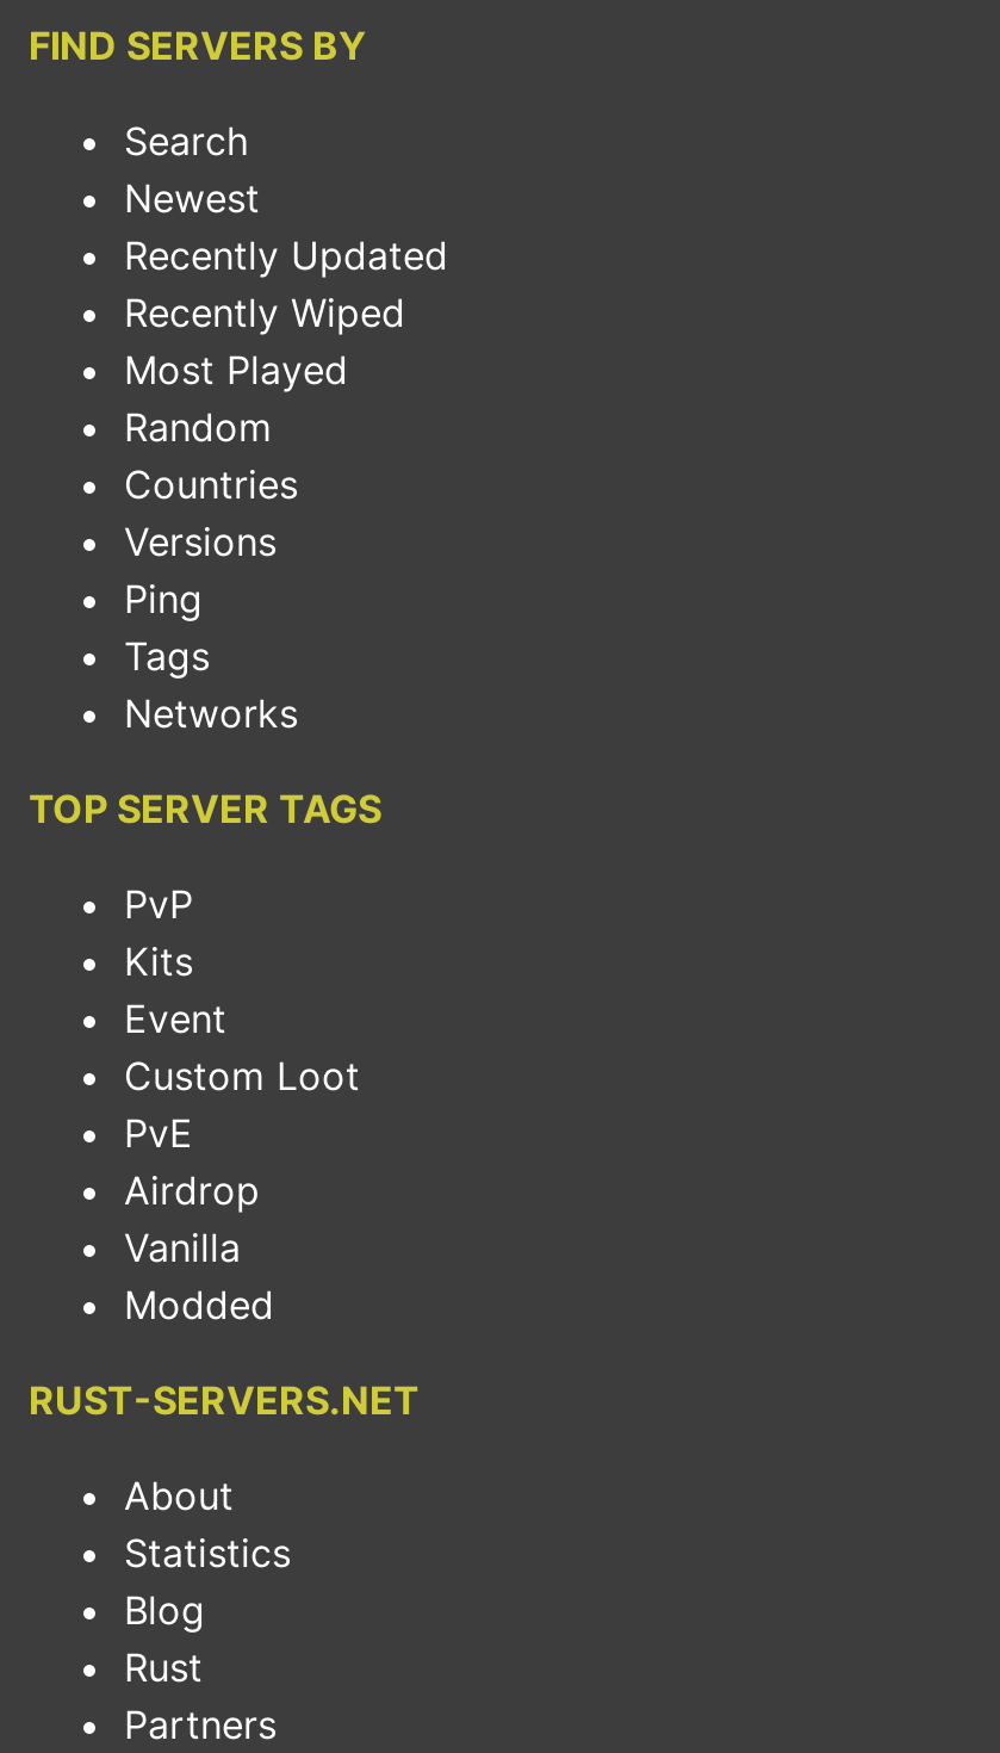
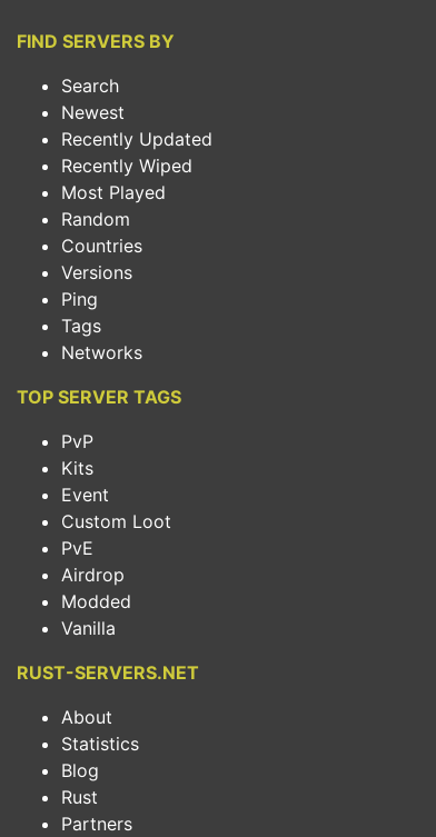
moved down: Vanilla

moved up: Modded
